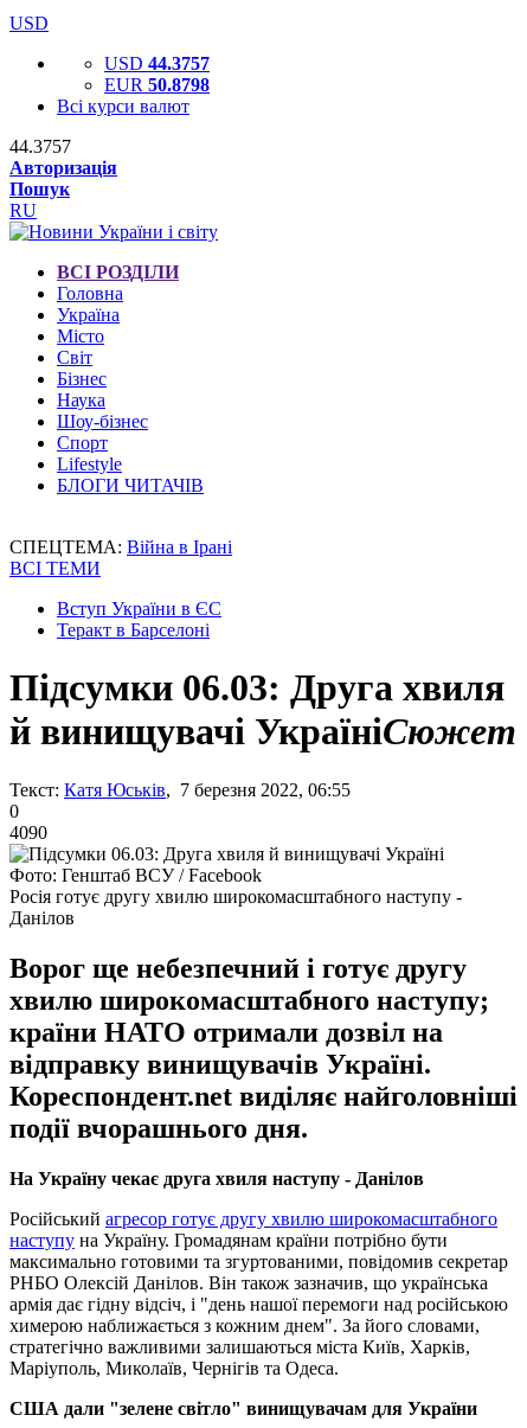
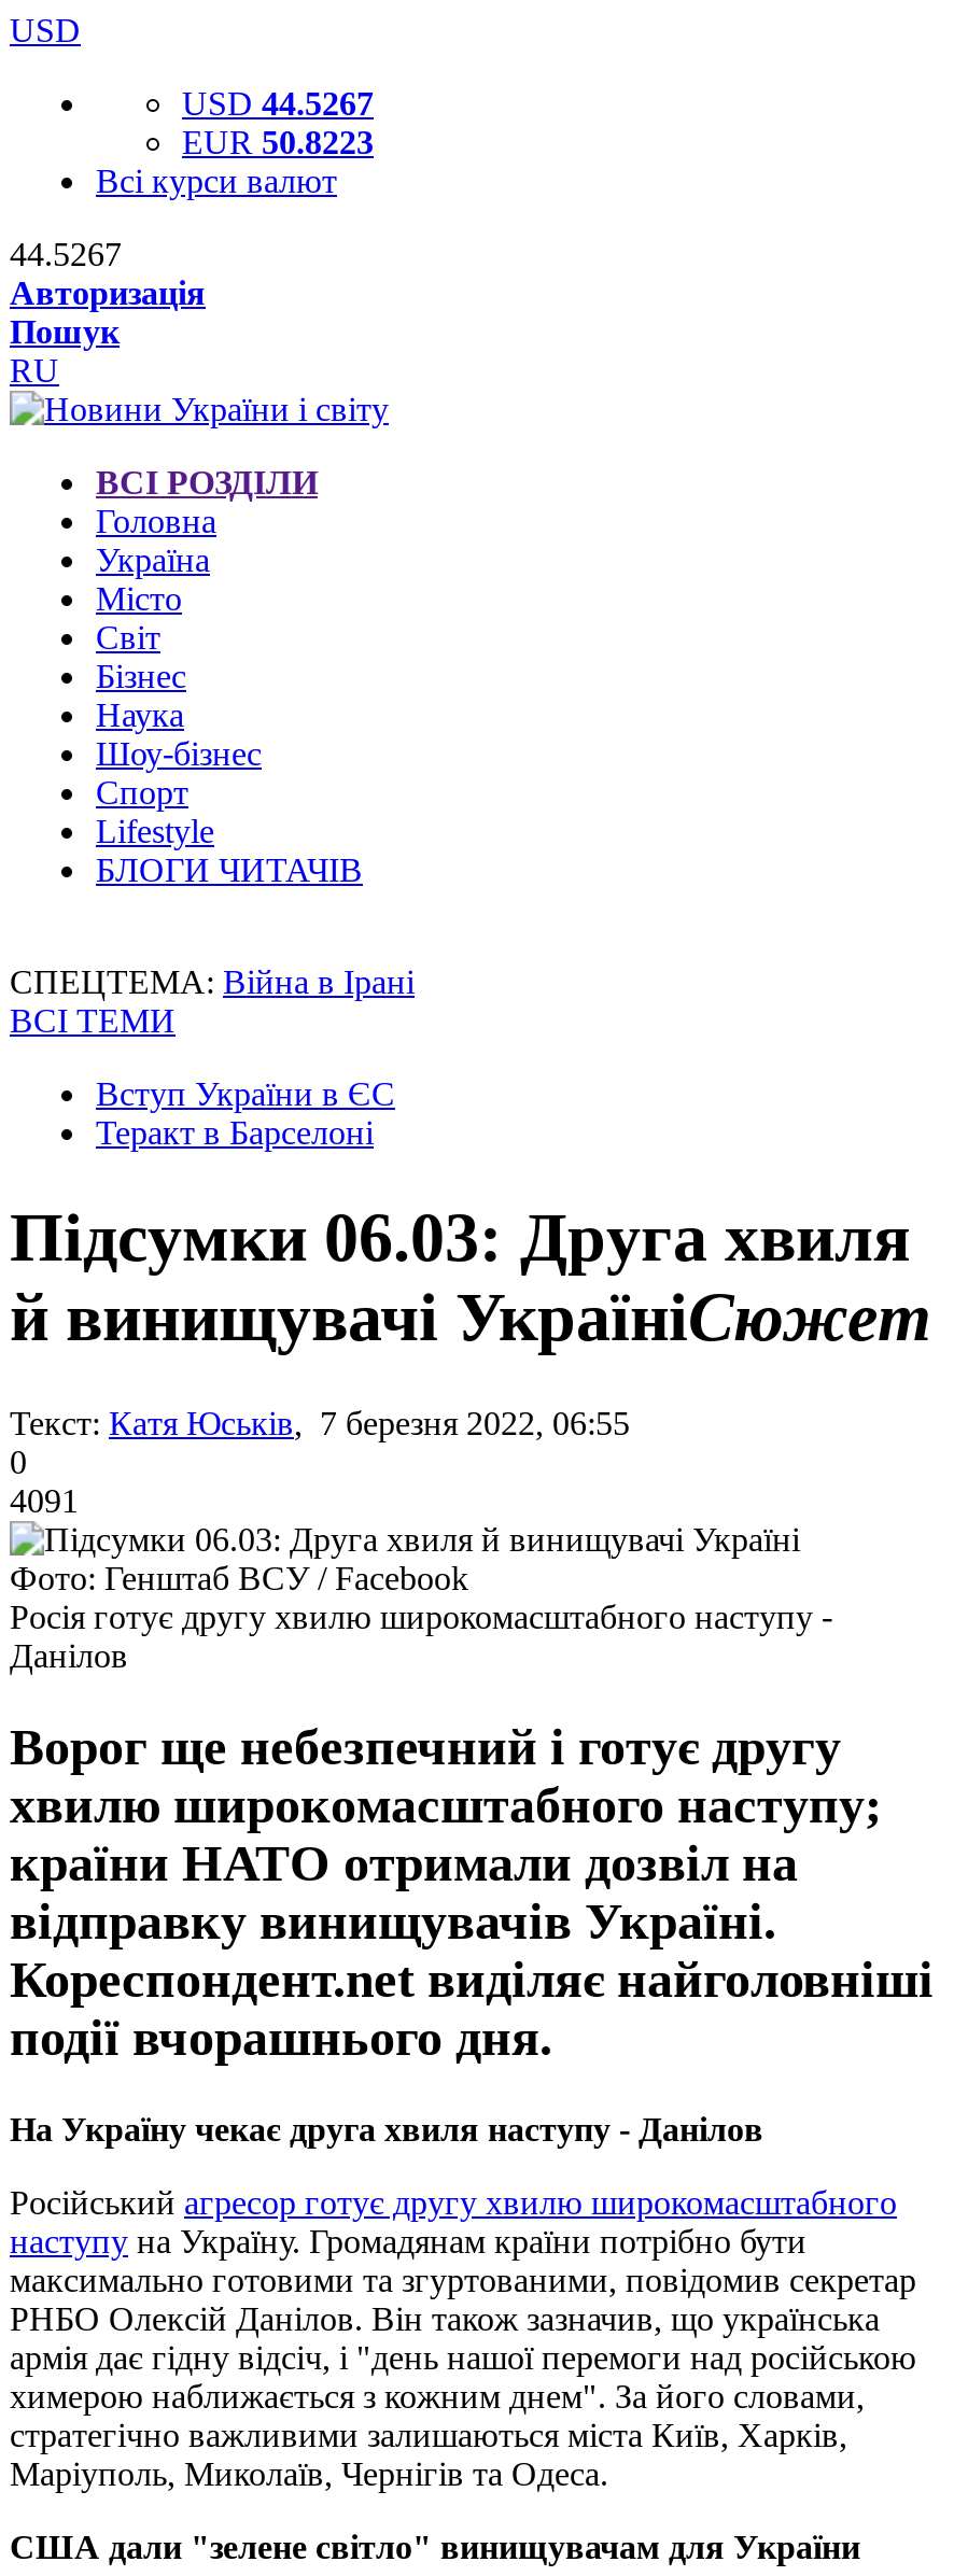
- USD 44.3757
+ USD 44.5267

- EUR 50.8798
+ EUR 50.8223

- 44.3757
+ 44.5267

- 4090
+ 4091
